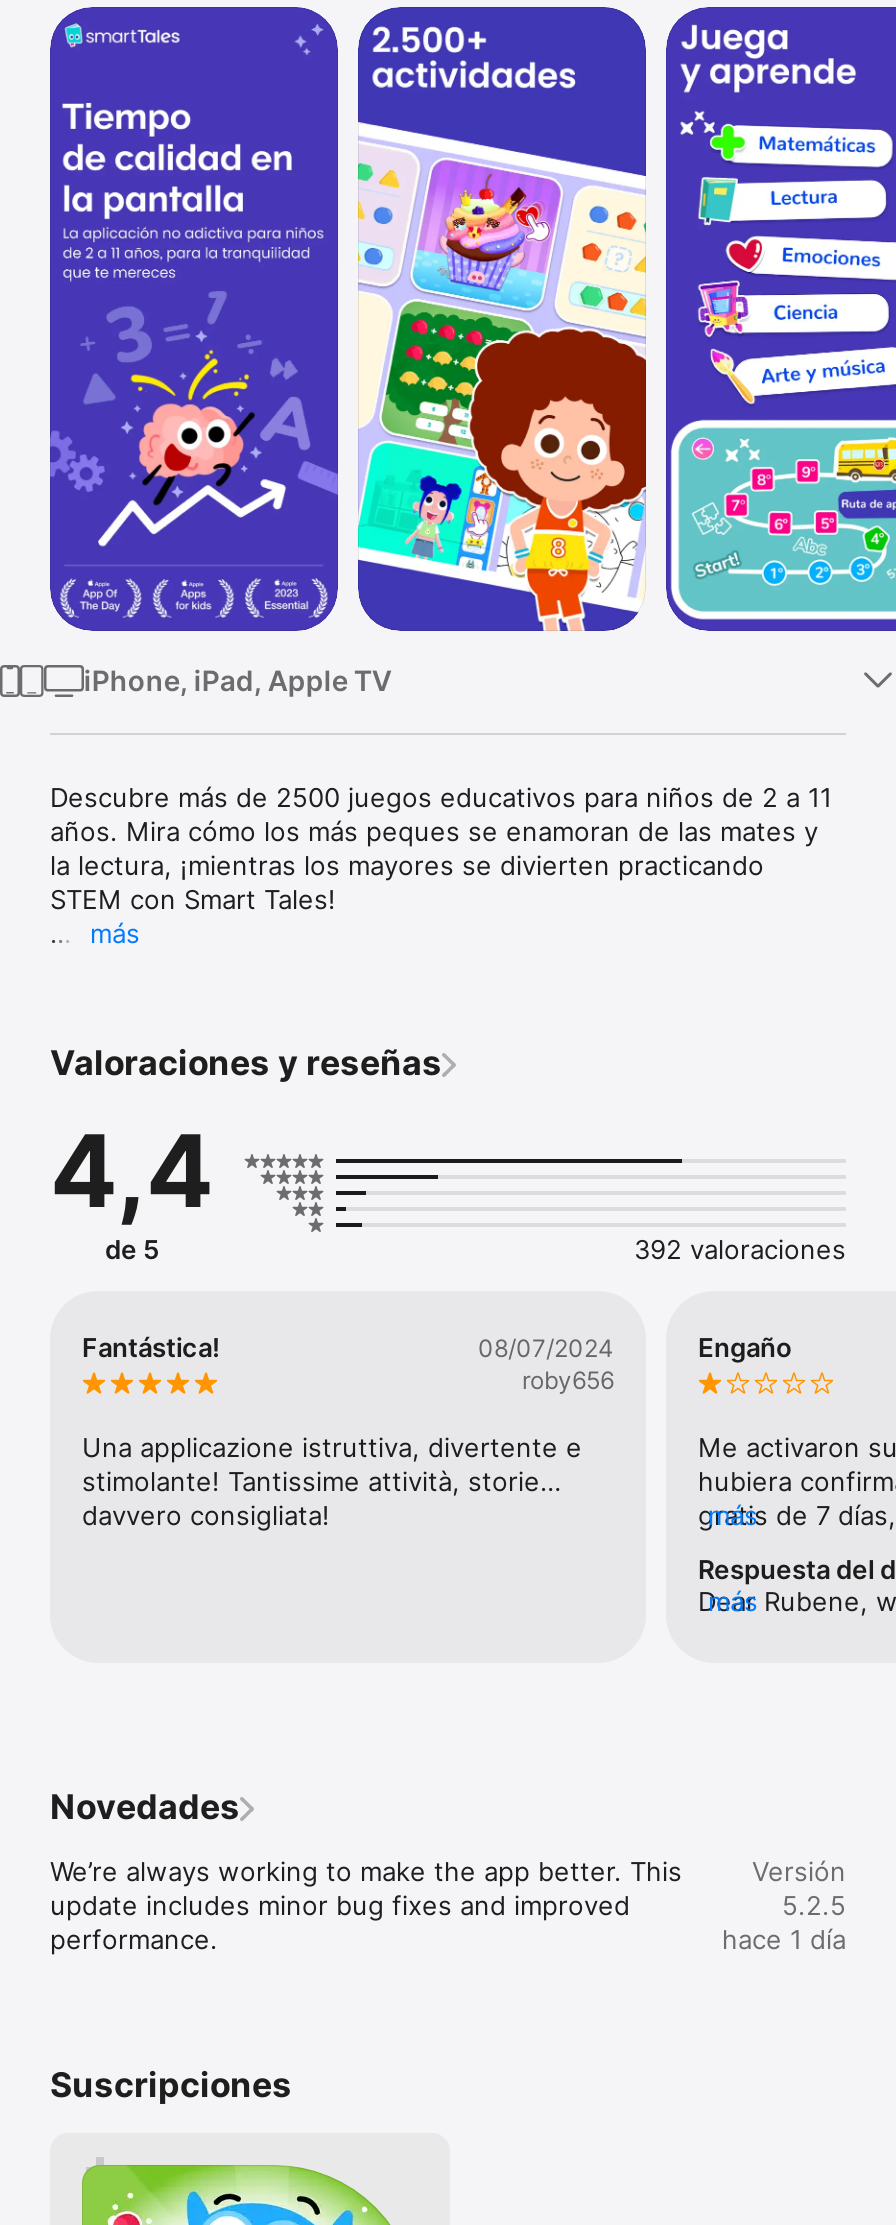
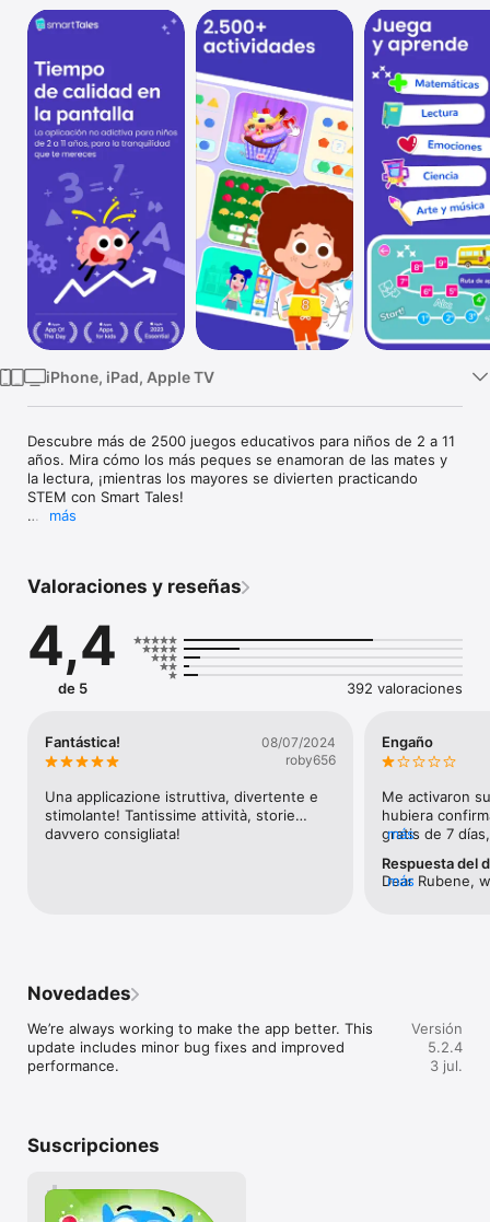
- 5.2.5
- hace 1 día
+ 5.2.4
+ 3 jul.
